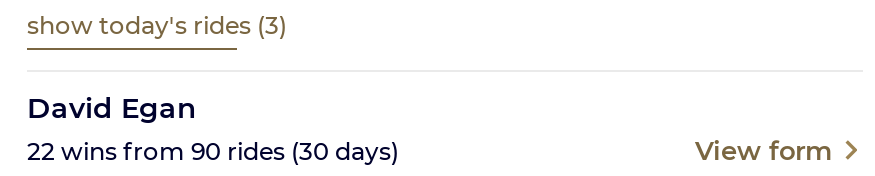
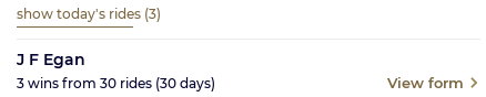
- David Egan
- 22 wins from 90 rides (30 days)
+ J F Egan
+ 3 wins from 30 rides (30 days)
